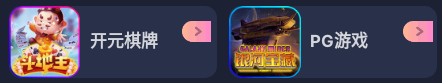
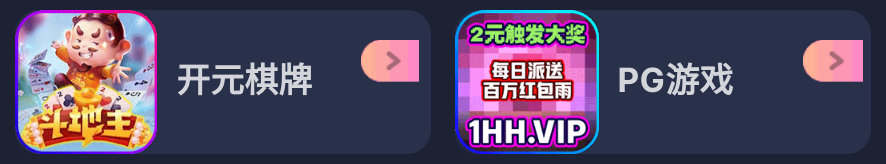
- [image]
+ [image]
